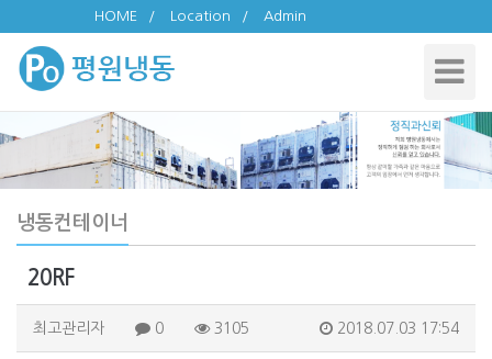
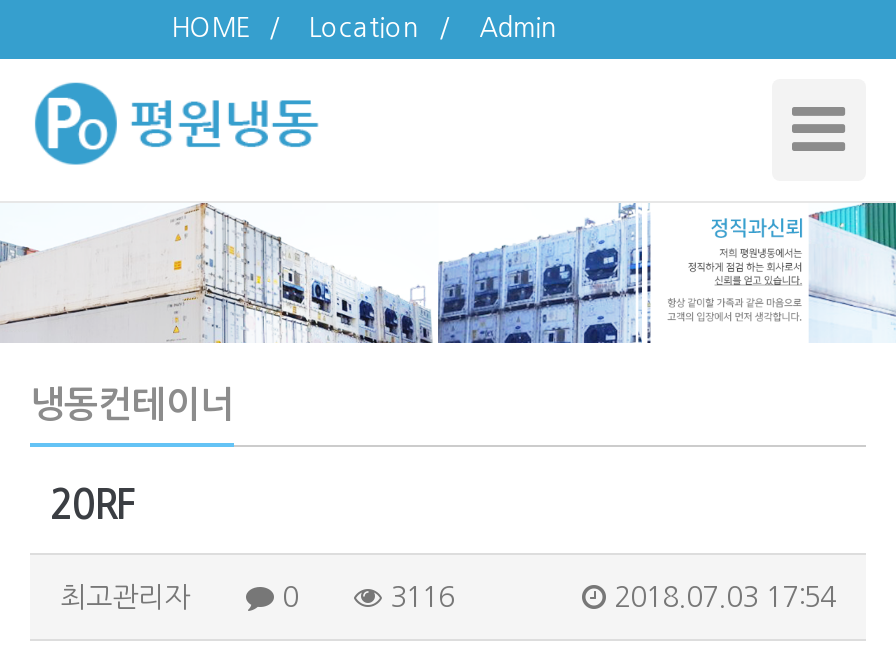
- 3105
+ 3116
